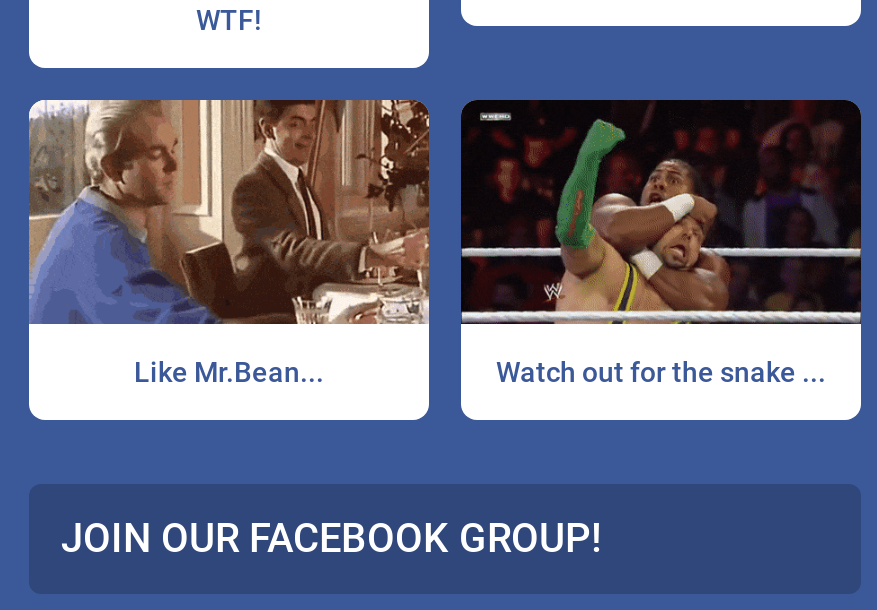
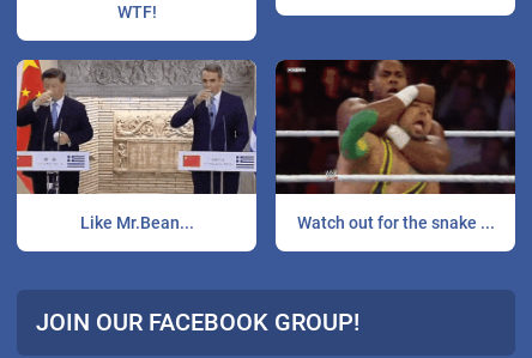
- [image]
+ [image]

- [image]
+ [image]
